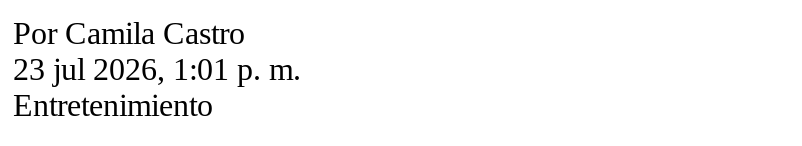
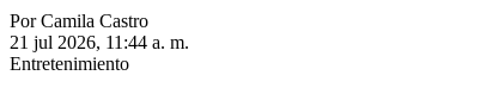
- 23 jul 2026, 1:01 p. m.
+ 21 jul 2026, 11:44 a. m.
